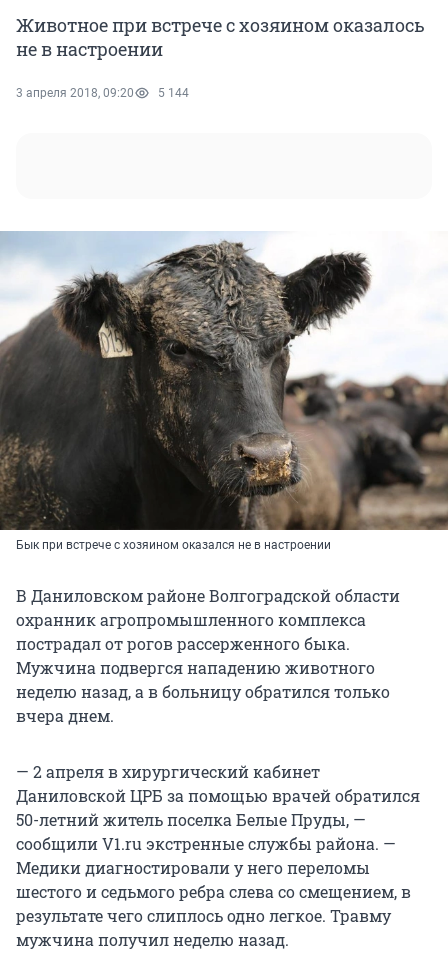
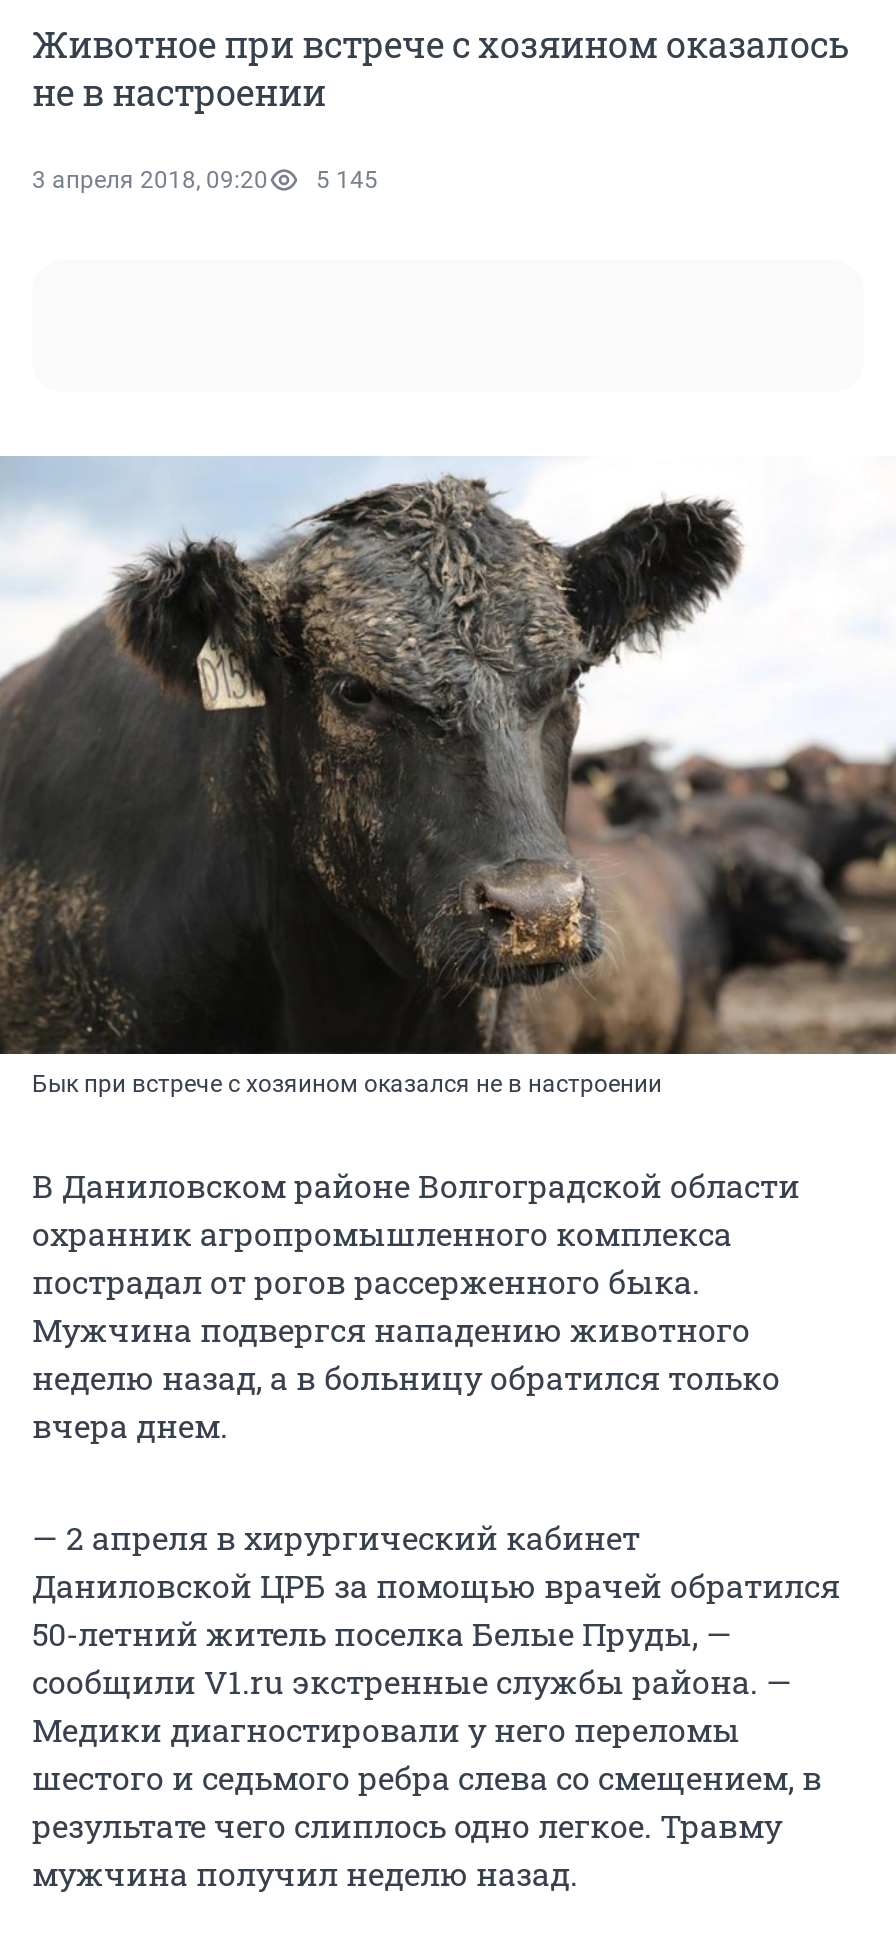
- 3 апреля 2018, 09:20 5 144
+ 3 апреля 2018, 09:20 5 145
